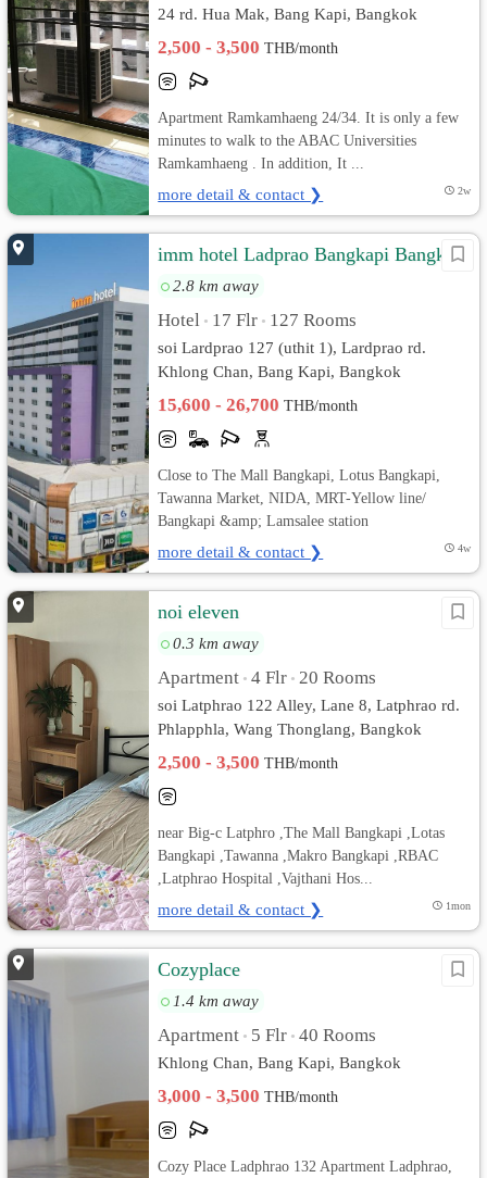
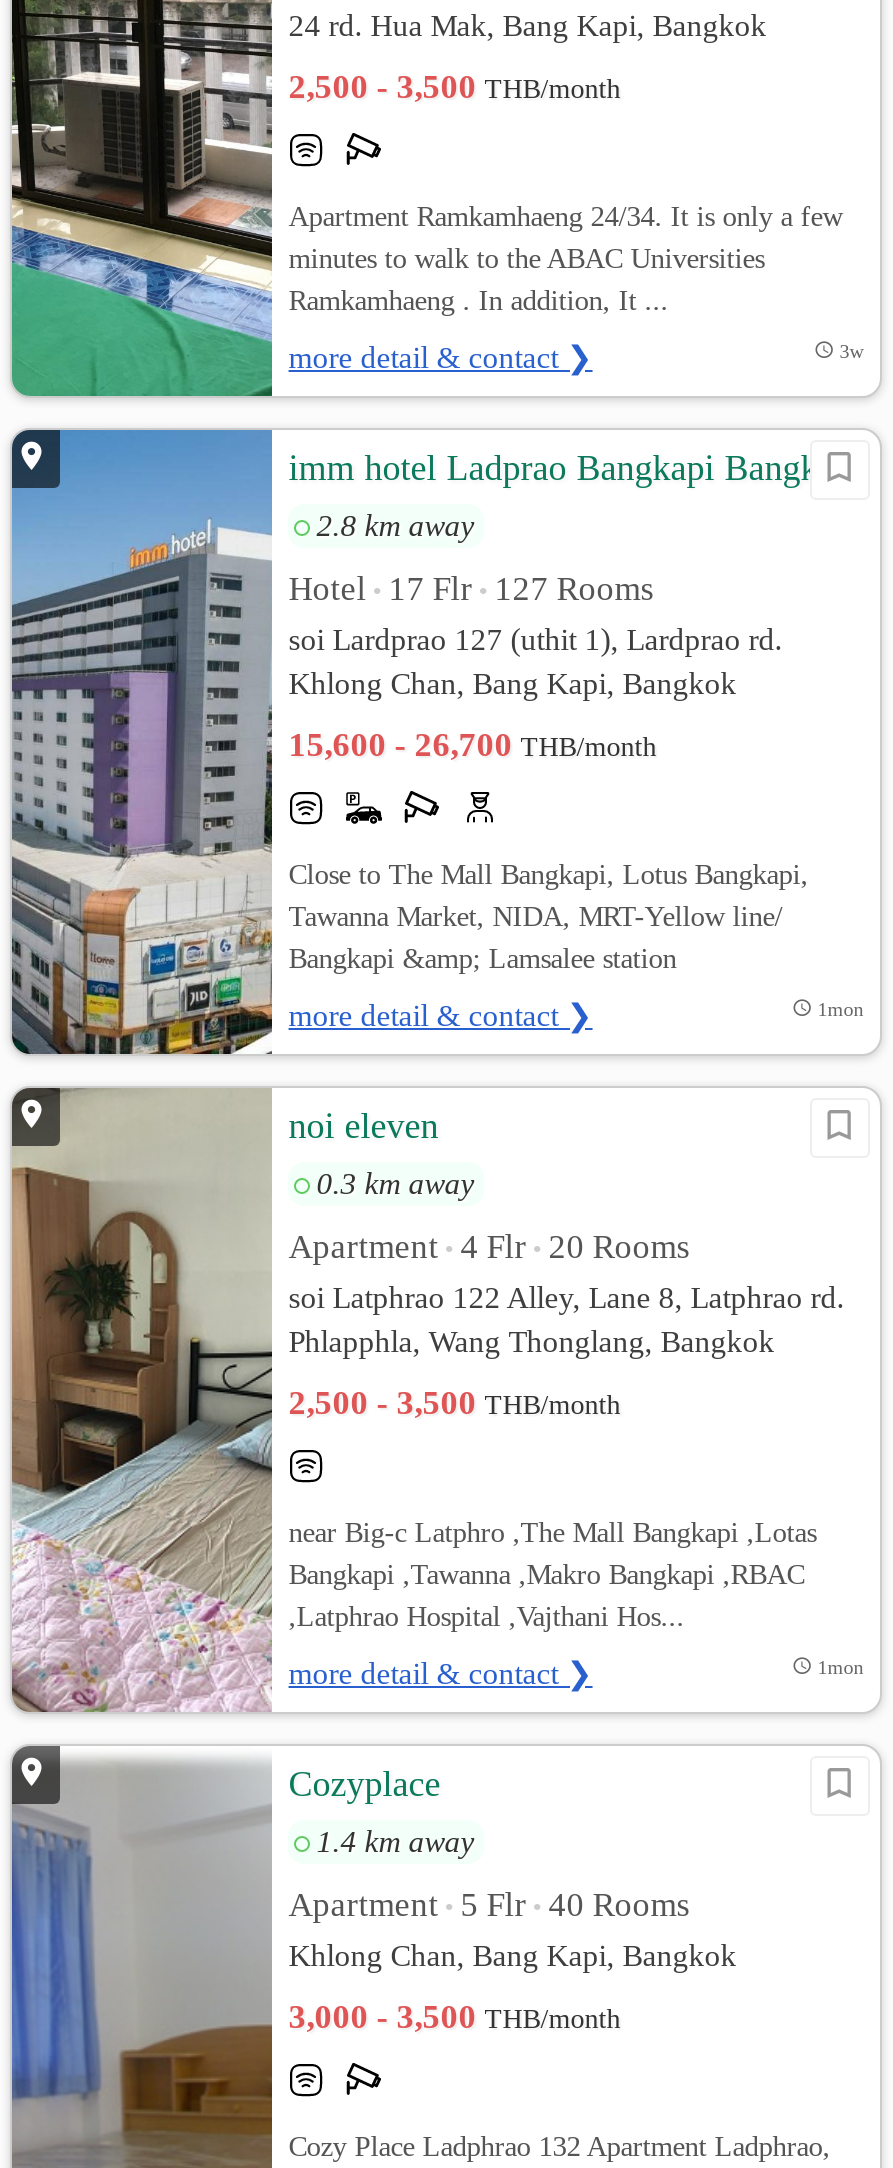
- 2w
+ 3w

- 4w
+ 1mon
